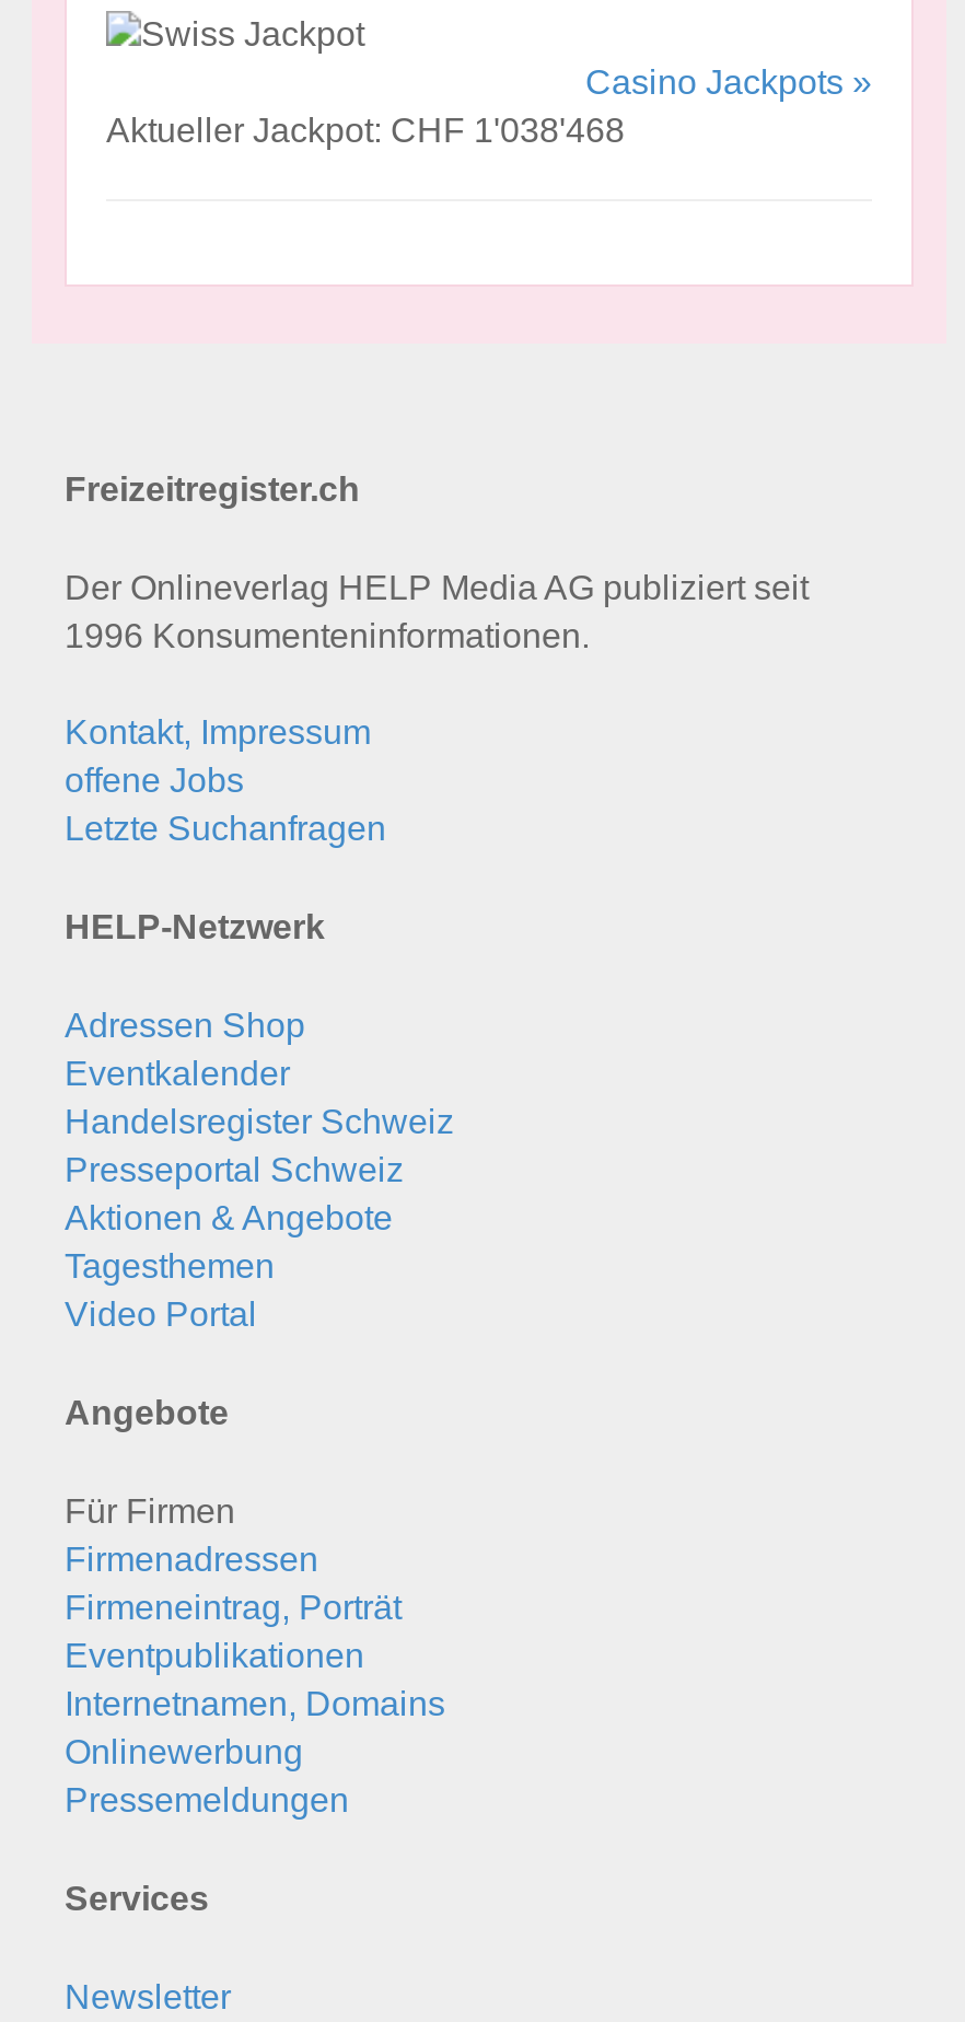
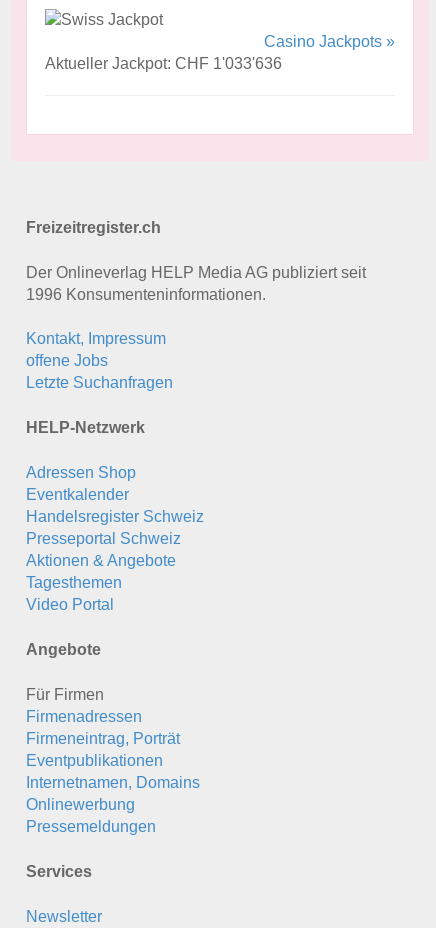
- Aktueller Jackpot: CHF 1'038'468
+ Aktueller Jackpot: CHF 1'033'636
